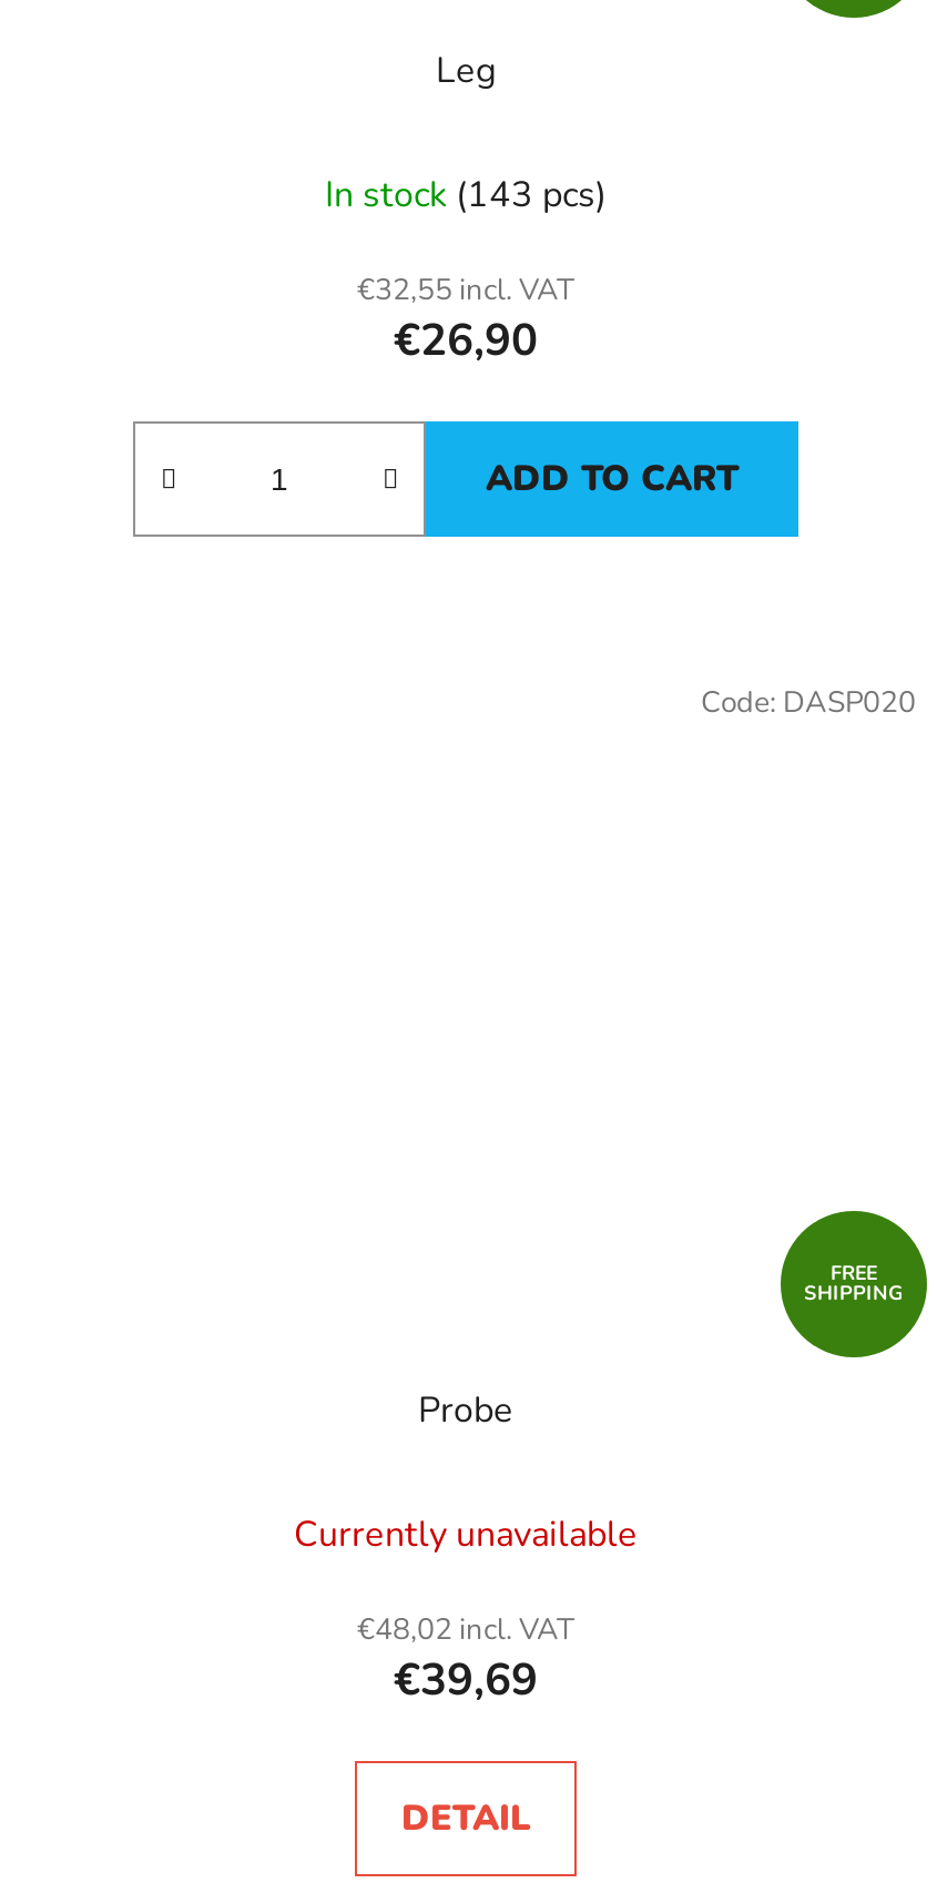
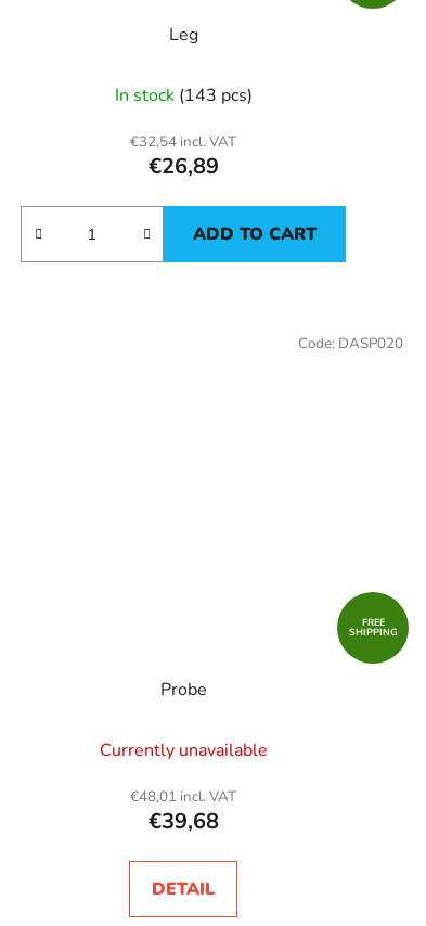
- €32,55 incl. VAT
+ €32,54 incl. VAT

- €26,90
+ €26,89

- €48,02 incl. VAT
+ €48,01 incl. VAT

- €39,69
+ €39,68
